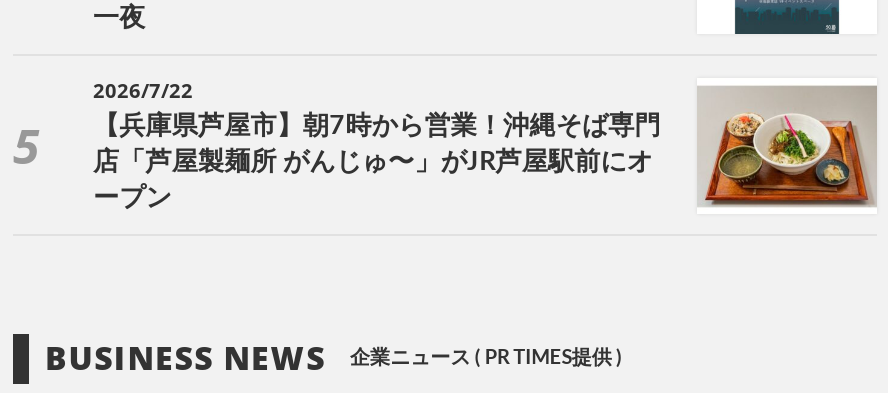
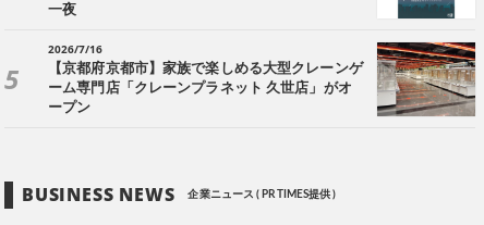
- 2026/7/22
+ 2026/7/16

- [image]
- 【兵庫県芦屋市】朝7時から営業！沖縄そば専門
+ [image]
+ 【京都府京都市】家族で楽しめる大型クレーンゲ

- 店「芦屋製麺所 がんじゅ〜」がJR芦屋駅前にオ
+ ーム専門店「クレーンプラネット 久世店」がオ
